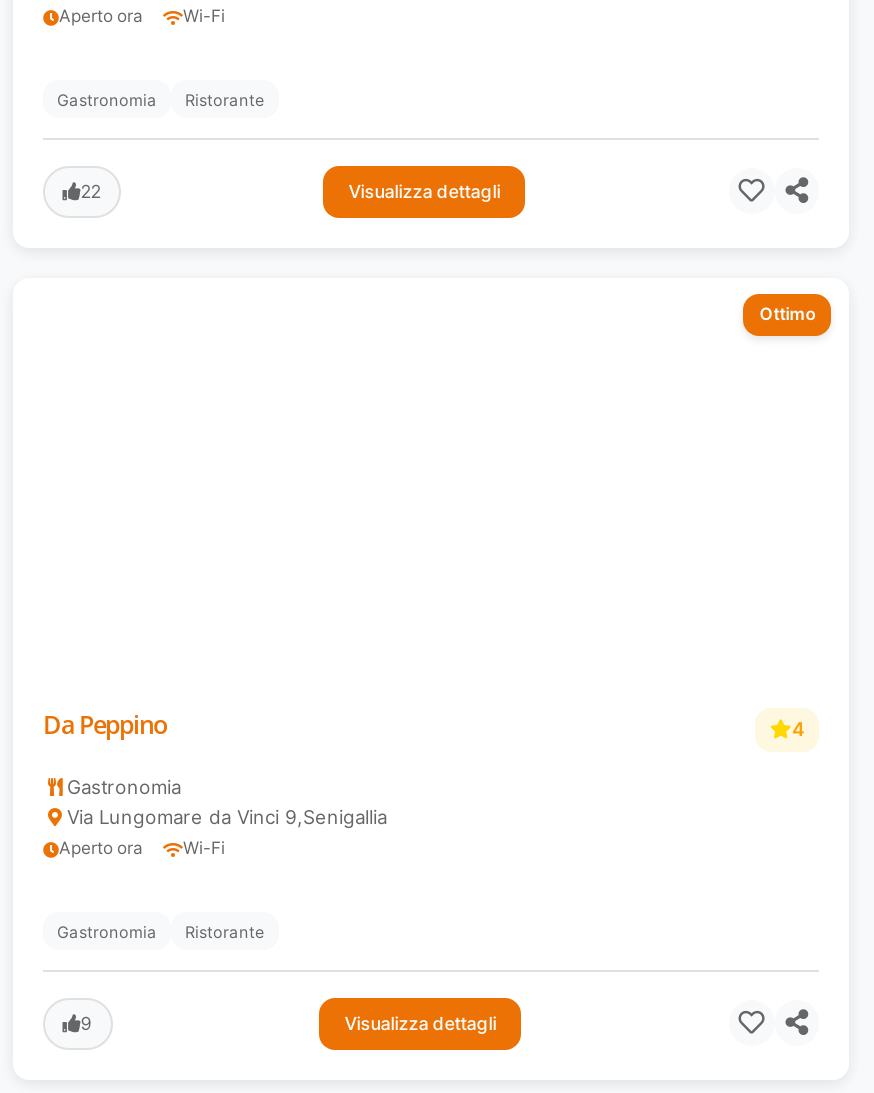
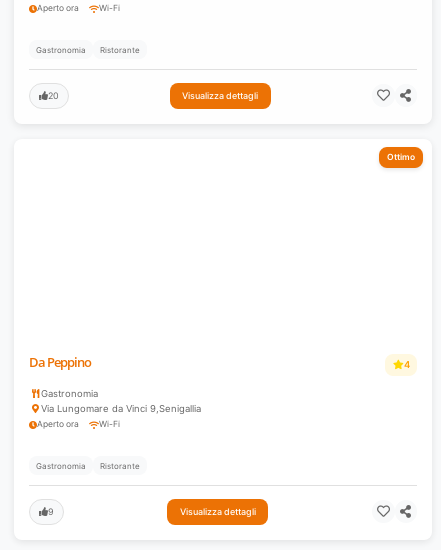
- 22
+ 20
